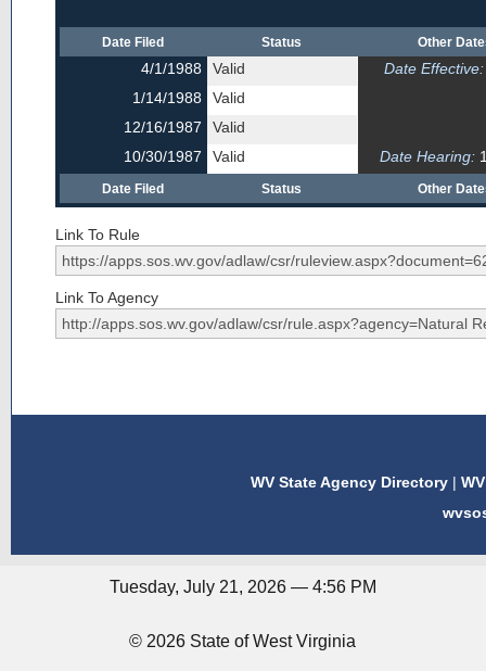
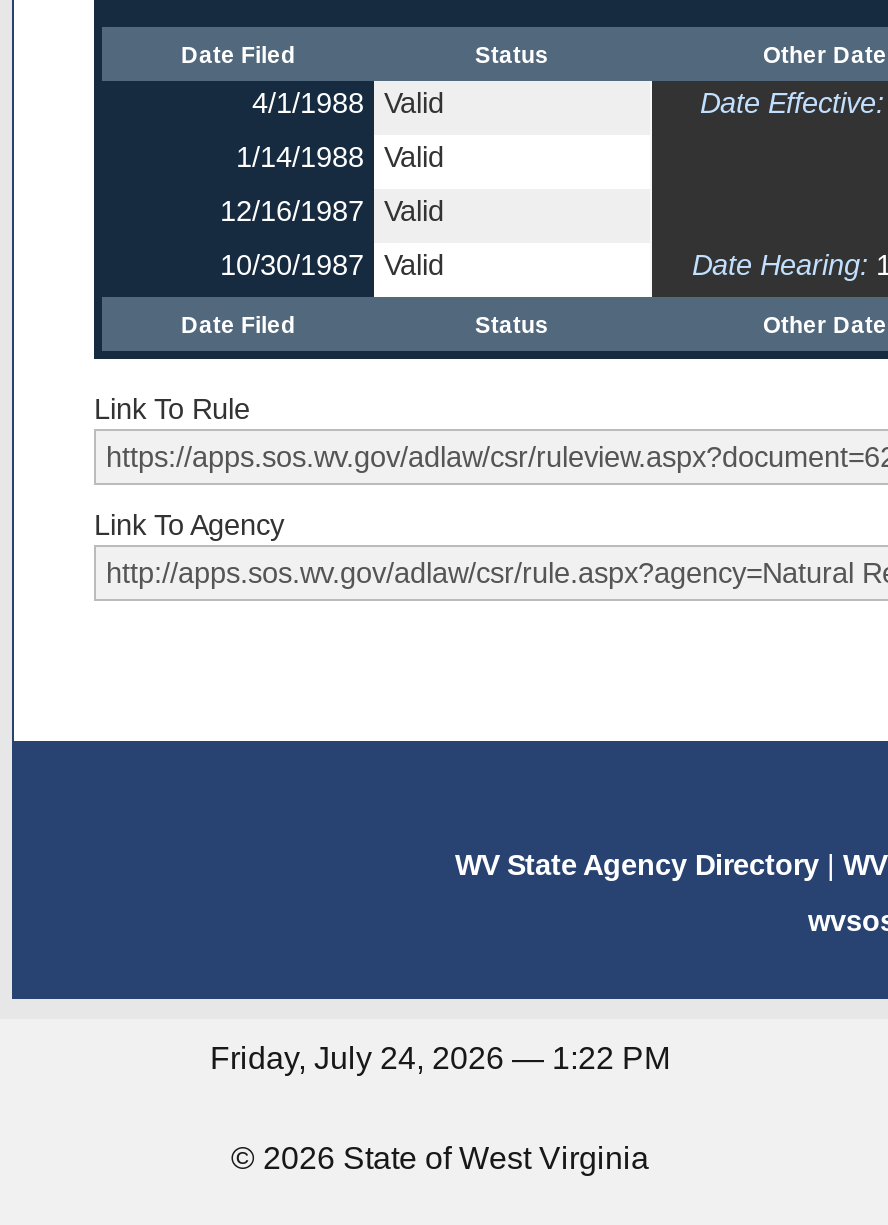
- Tuesday, July 21, 2026 — 4:56 PM
+ Friday, July 24, 2026 — 1:22 PM
